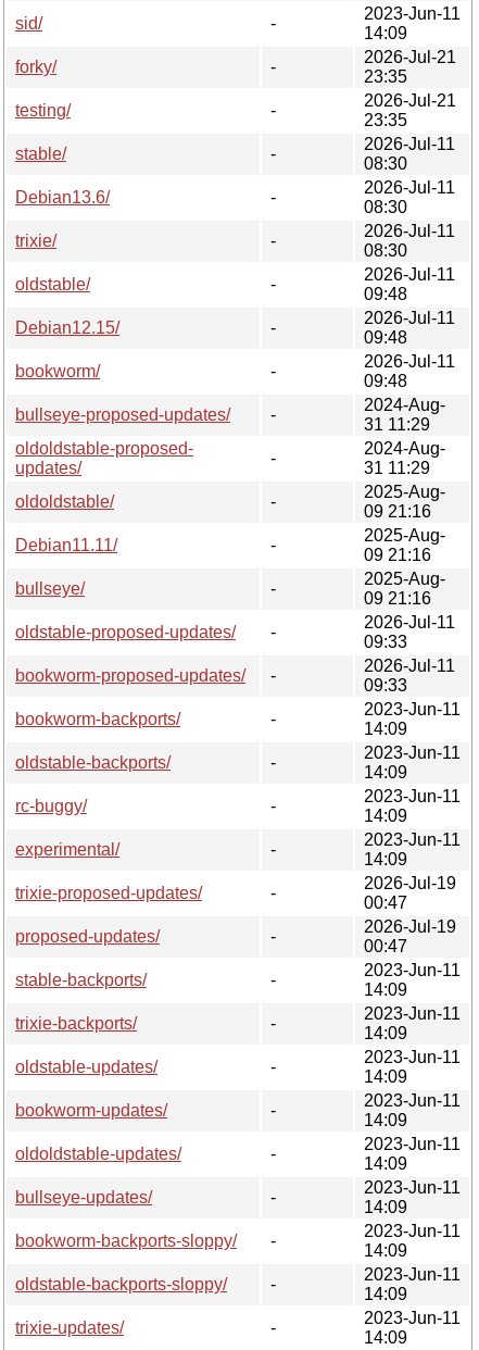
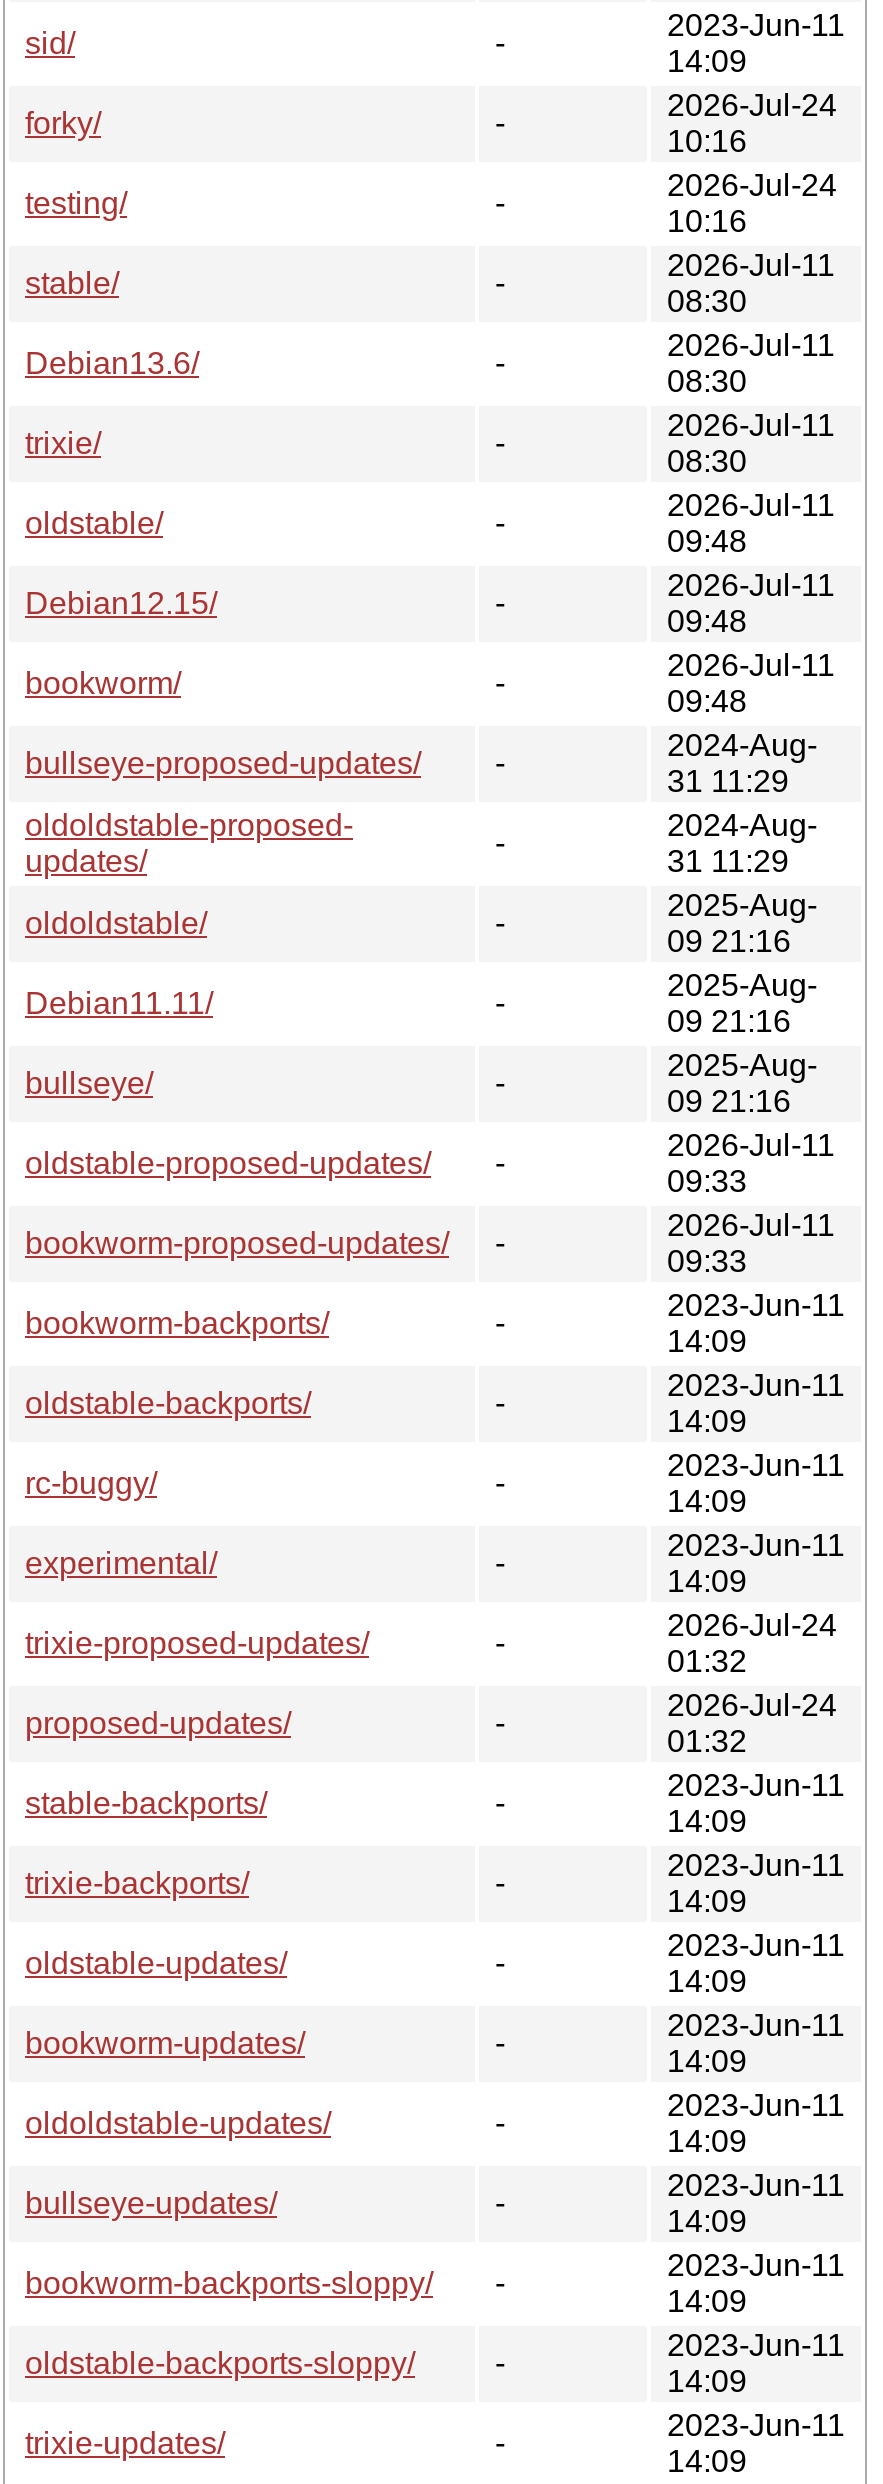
- 2026-Jul-21
- 23:35
+ 2026-Jul-24
+ 10:16

- 2026-Jul-21
- 23:35
+ 2026-Jul-24
+ 10:16

- 2026-Jul-19
- 00:47
+ 2026-Jul-24
+ 01:32

- 2026-Jul-19
- 00:47
+ 2026-Jul-24
+ 01:32
